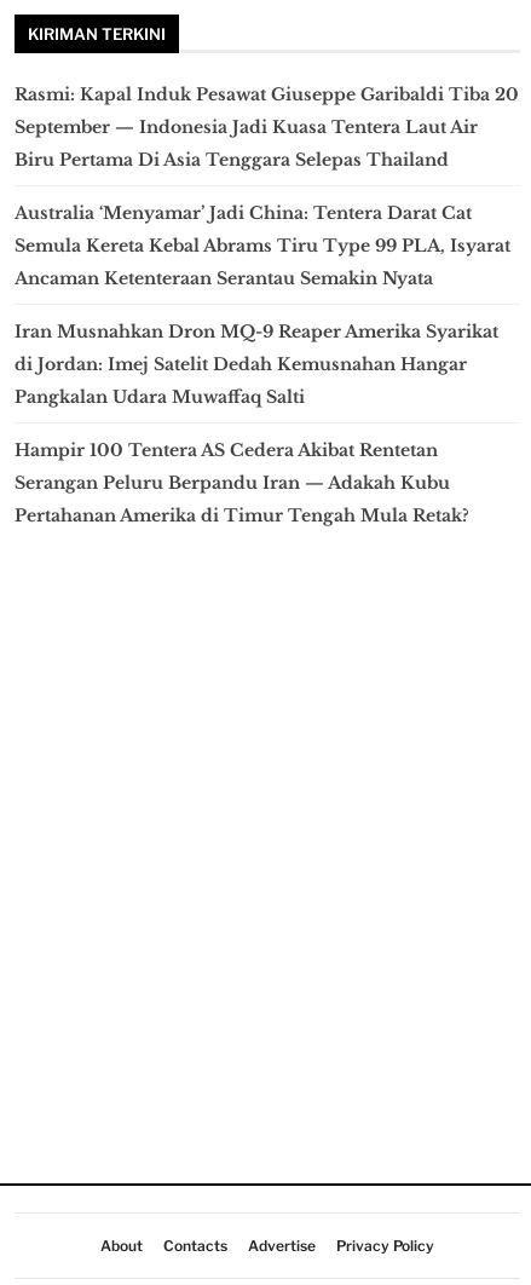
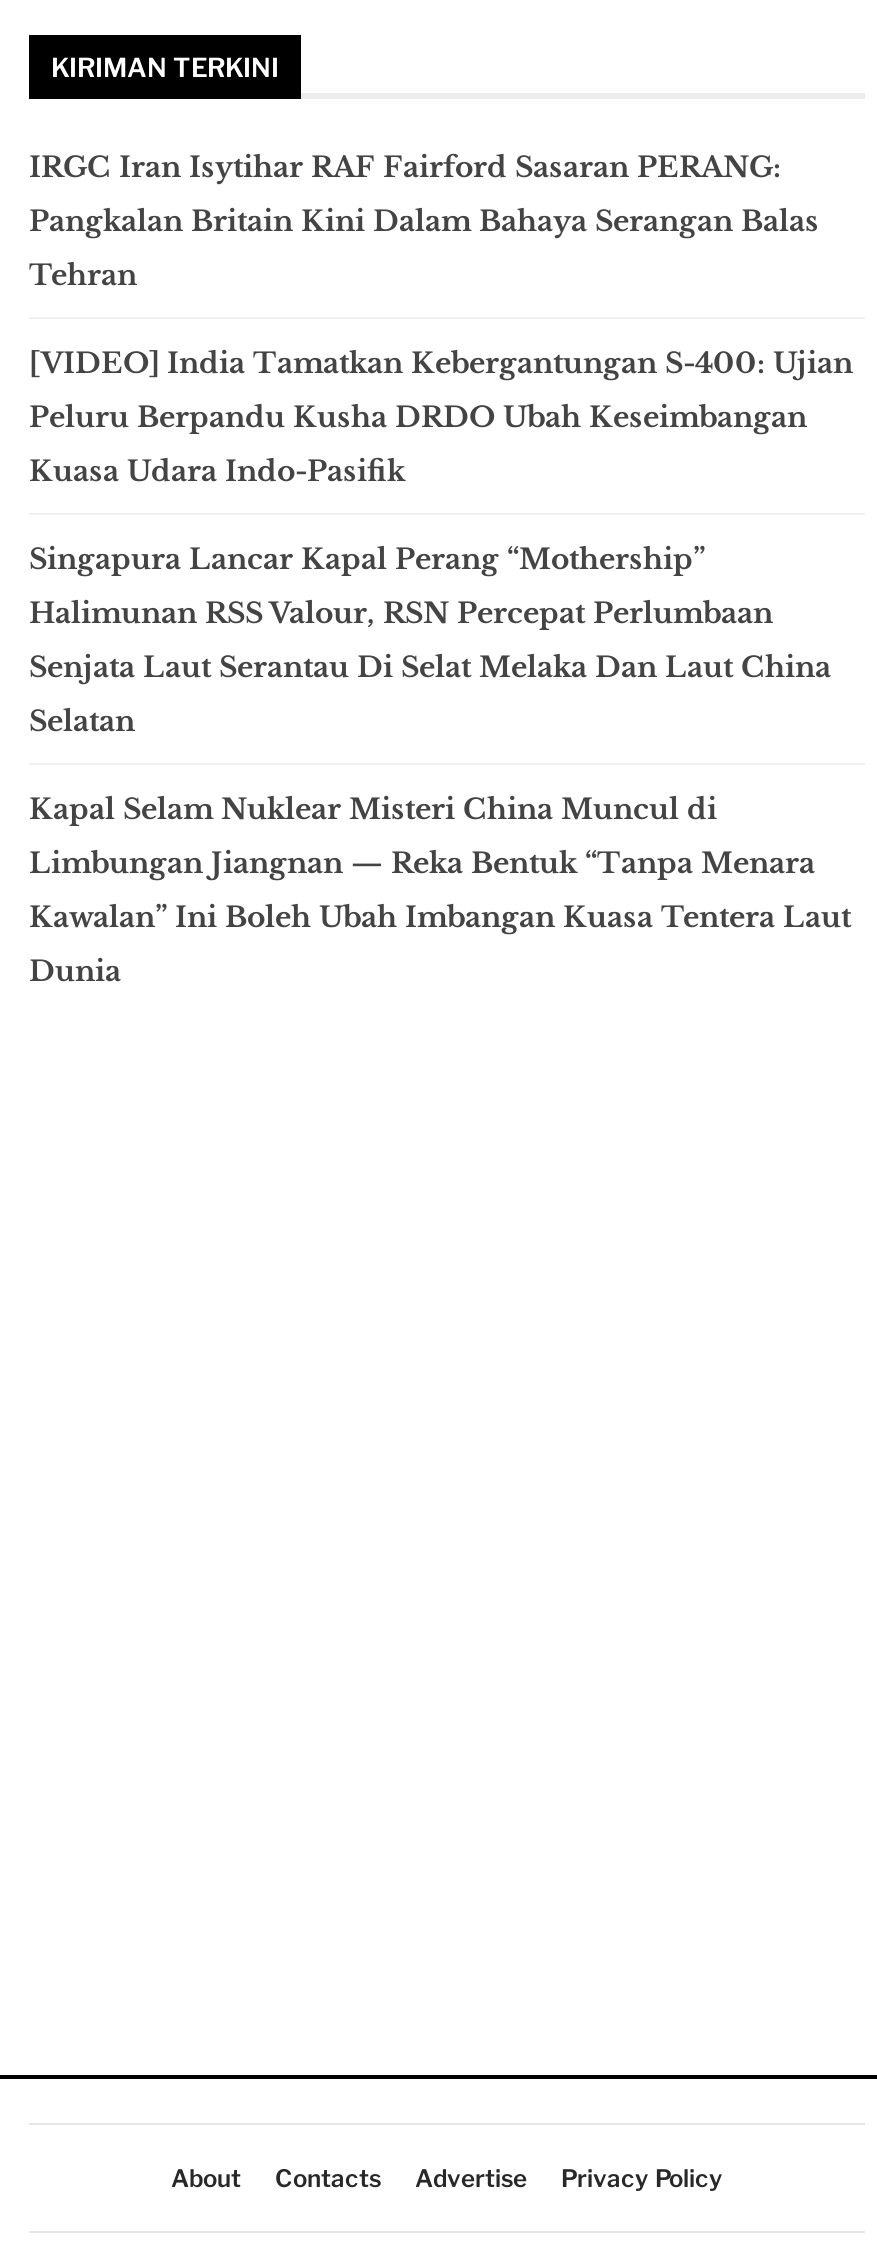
- Rasmi: Kapal Induk Pesawat Giuseppe Garibaldi Tiba 20
- September — Indonesia Jadi Kuasa Tentera Laut Air
- Biru Pertama Di Asia Tenggara Selepas Thailand
- Australia ‘Menyamar’ Jadi China: Tentera Darat Cat
- Semula Kereta Kebal Abrams Tiru Type 99 PLA, Isyarat
- Ancaman Ketenteraan Serantau Semakin Nyata
- Iran Musnahkan Dron MQ-9 Reaper Amerika Syarikat
- di Jordan: Imej Satelit Dedah Kemusnahan Hangar
- Pangkalan Udara Muwaffaq Salti
- Hampir 100 Tentera AS Cedera Akibat Rentetan
- Serangan Peluru Berpandu Iran — Adakah Kubu
- Pertahanan Amerika di Timur Tengah Mula Retak?
+ IRGC Iran Isytihar RAF Fairford Sasaran PERANG:
+ Pangkalan Britain Kini Dalam Bahaya Serangan Balas
+ Tehran
+ [VIDEO] India Tamatkan Kebergantungan S-400: Ujian
+ Peluru Berpandu Kusha DRDO Ubah Keseimbangan
+ Kuasa Udara Indo-Pasifik
+ Singapura Lancar Kapal Perang “Mothership”
+ Halimunan RSS Valour, RSN Percepat Perlumbaan
+ Senjata Laut Serantau Di Selat Melaka Dan Laut China
+ Selatan
+ Kapal Selam Nuklear Misteri China Muncul di
+ Limbungan Jiangnan — Reka Bentuk “Tanpa Menara
+ Kawalan” Ini Boleh Ubah Imbangan Kuasa Tentera Laut
+ Dunia
